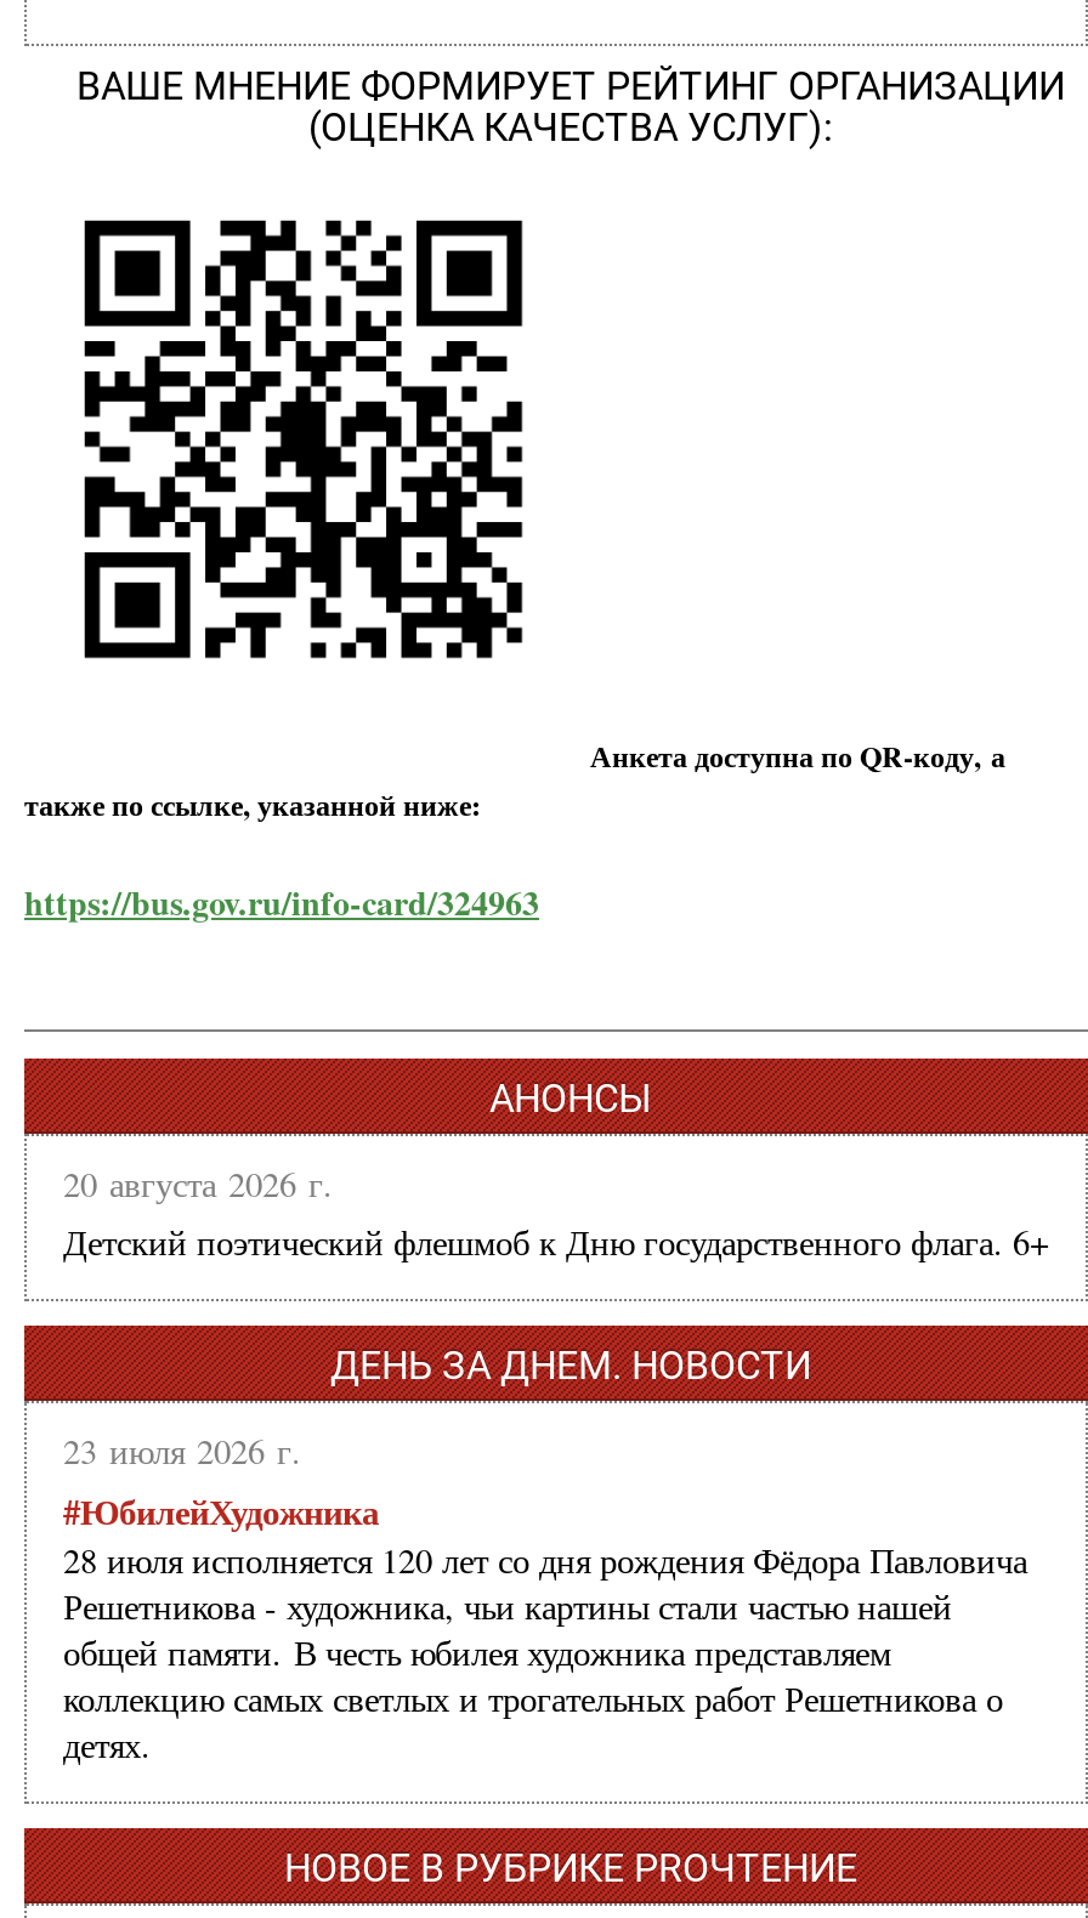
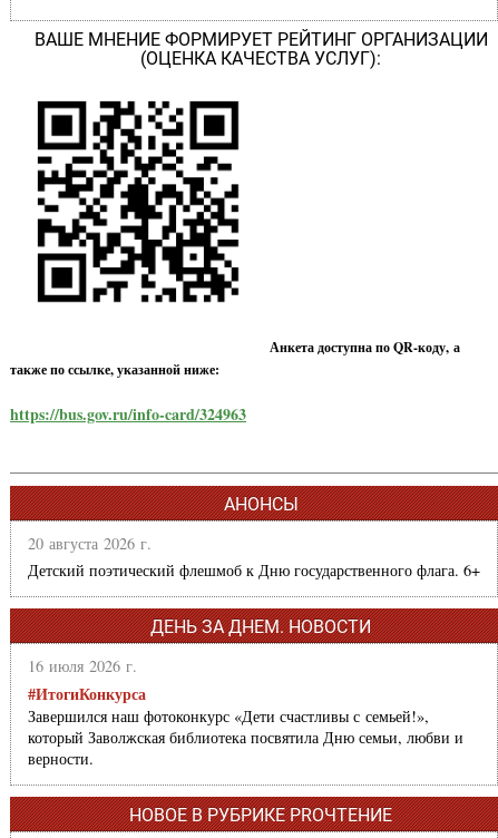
- 23 июля 2026 г.
- #ЮбилейХудожника
- 28 июля исполняется 120 лет со дня рождения Фёдора Павловича
- Решетникова - художника, чьи картины стали частью нашей
- общей памяти. В честь юбилея художника представляем
- коллекцию самых светлых и трогательных работ Решетникова о
- детях.
+ 16 июля 2026 г.
+ #ИтогиКонкурса
+ Завершился наш фотоконкурс «Дети счастливы с семьей!»,
+ который Заволжская библиотека посвятила Дню семьи, любви и
+ верности.
